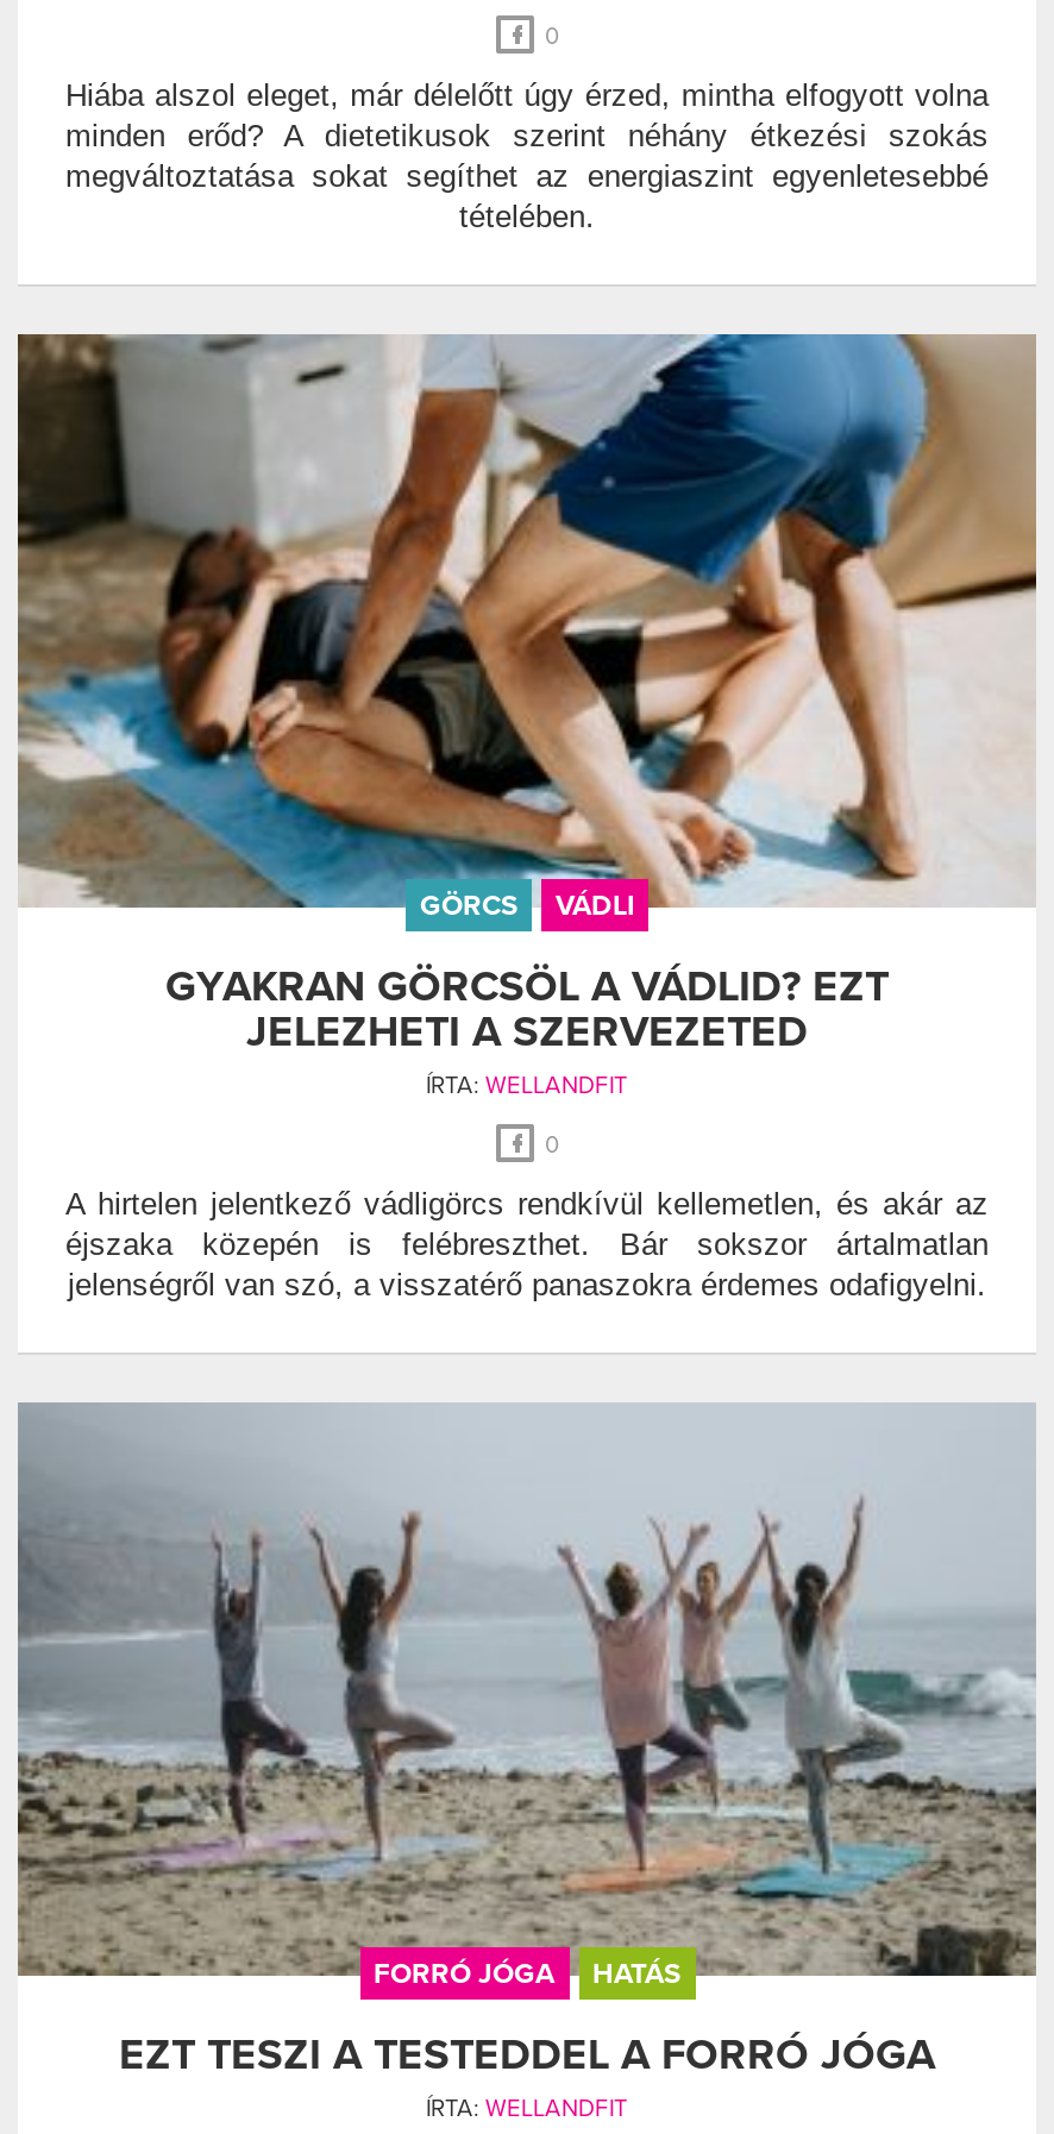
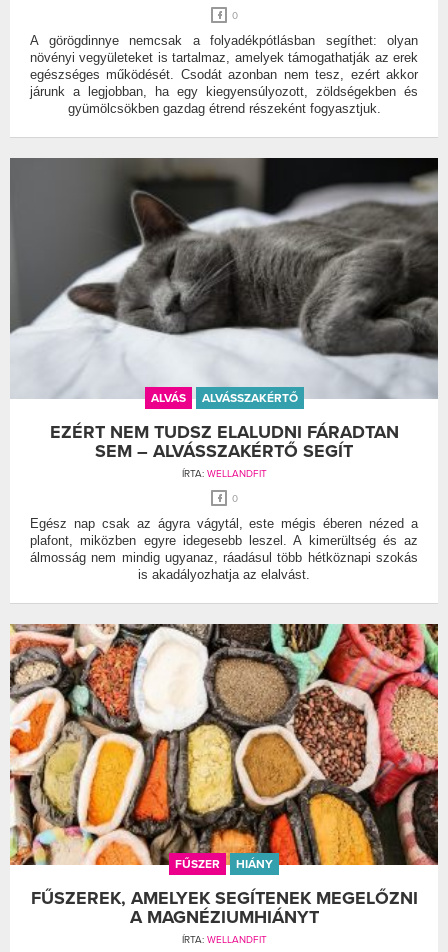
- Hiába alszol eleget, már délelőtt úgy érzed, mintha elfogyott volna
- minden erőd? A dietetikusok szerint néhány étkezési szokás
- megváltoztatása sokat segíthet az energiaszint egyenletesebbé
- tételében.
+ A görögdinnye nemcsak a folyadékpótlásban segíthet: olyan
+ növényi vegyületeket is tartalmaz, amelyek támogathatják az erek
+ egészséges működését. Csodát azonban nem tesz, ezért akkor
+ járunk a legjobban, ha egy kiegyensúlyozott, zöldségekben és
+ gyümölcsökben gazdag étrend részeként fogyasztjuk.

- [image]
- GÖRCS
- VÁDLI
+ [image]
+ ALVÁS
+ ALVÁSSZAKÉRTŐ

- GYAKRAN GÖRCSÖL A VÁDLID? EZT
- JELEZHETI A SZERVEZETED
+ EZÉRT NEM TUDSZ ELALUDNI FÁRADTAN
+ SEM – ALVÁSSZAKÉRTŐ SEGÍT

- A hirtelen jelentkező vádligörcs rendkívül kellemetlen, és akár az
- éjszaka közepén is felébreszthet. Bár sokszor ártalmatlan
- jelenségről van szó, a visszatérő panaszokra érdemes odafigyelni.
+ Egész nap csak az ágyra vágytál, este mégis éberen nézed a
+ plafont, miközben egyre idegesebb leszel. A kimerültség és az
+ álmosság nem mindig ugyanaz, ráadásul több hétköznapi szokás
+ is akadályozhatja az elalvást.

- [image]
- FORRÓ JÓGA
- HATÁS
+ [image]
+ FŰSZER
+ HIÁNY

- EZT TESZI A TESTEDDEL A FORRÓ JÓGA
+ FŰSZEREK, AMELYEK SEGÍTENEK MEGELŐZNI
+ A MAGNÉZIUMHIÁNYT
